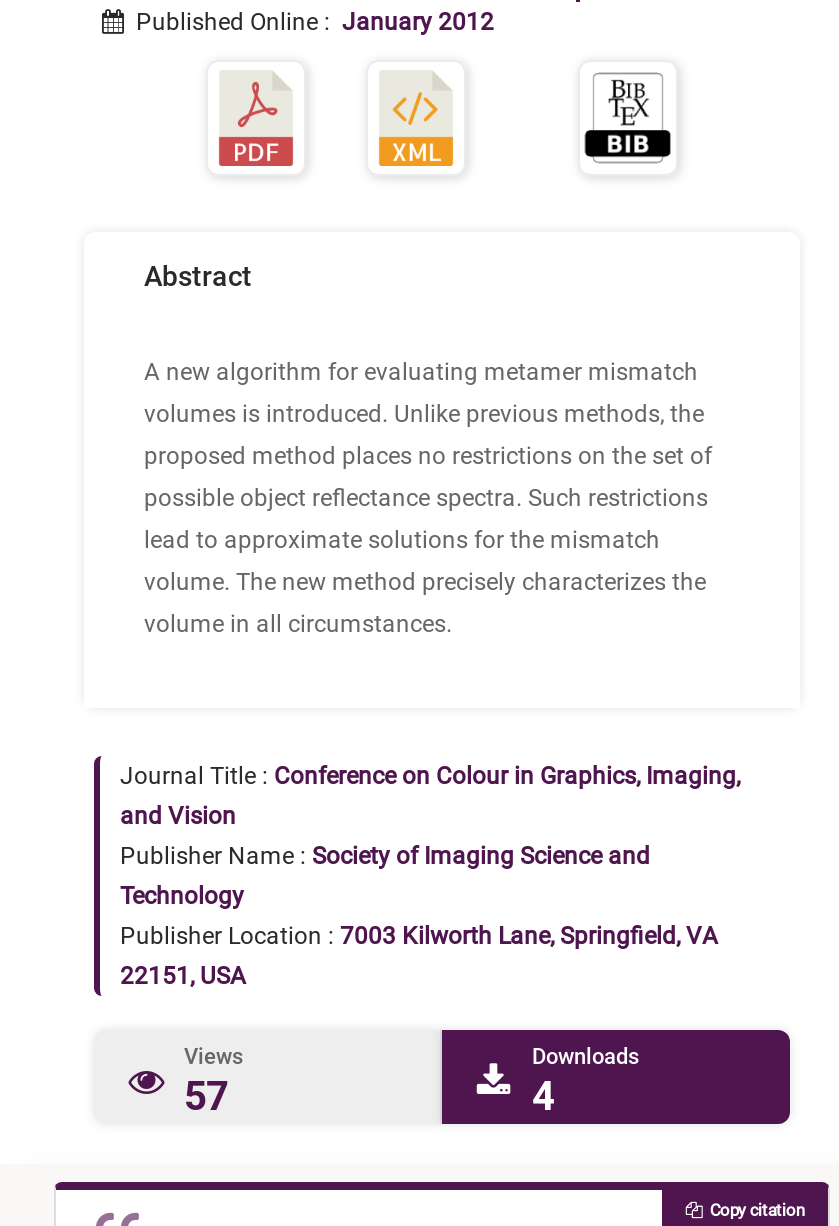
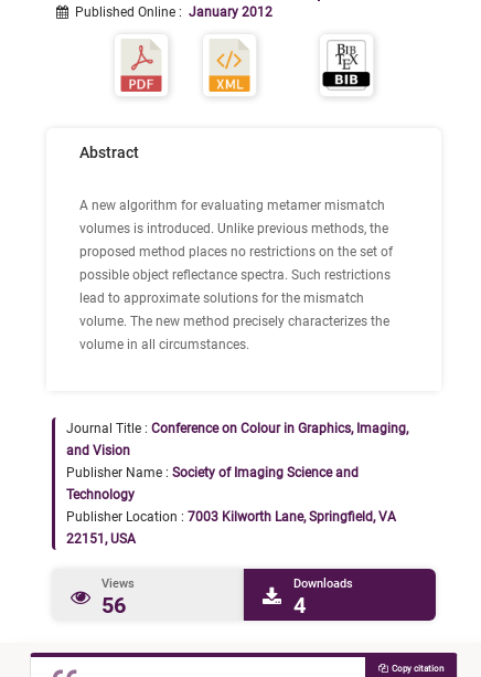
- 57
+ 56
